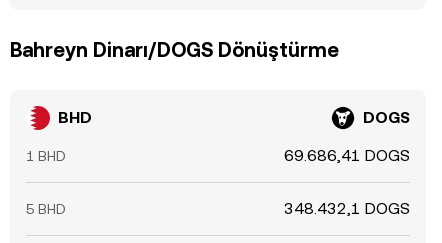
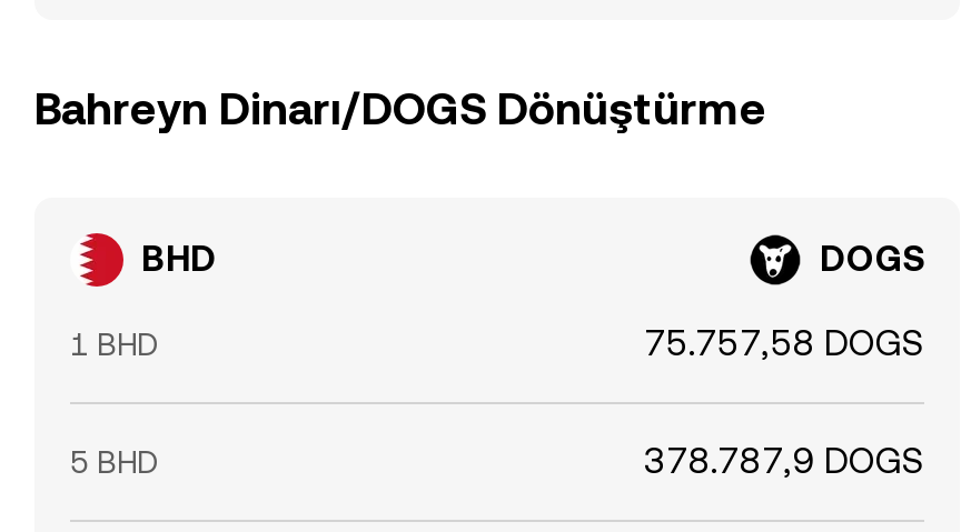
- 69.686,41 DOGS
+ 75.757,58 DOGS

- 348.432,1 DOGS
+ 378.787,9 DOGS
